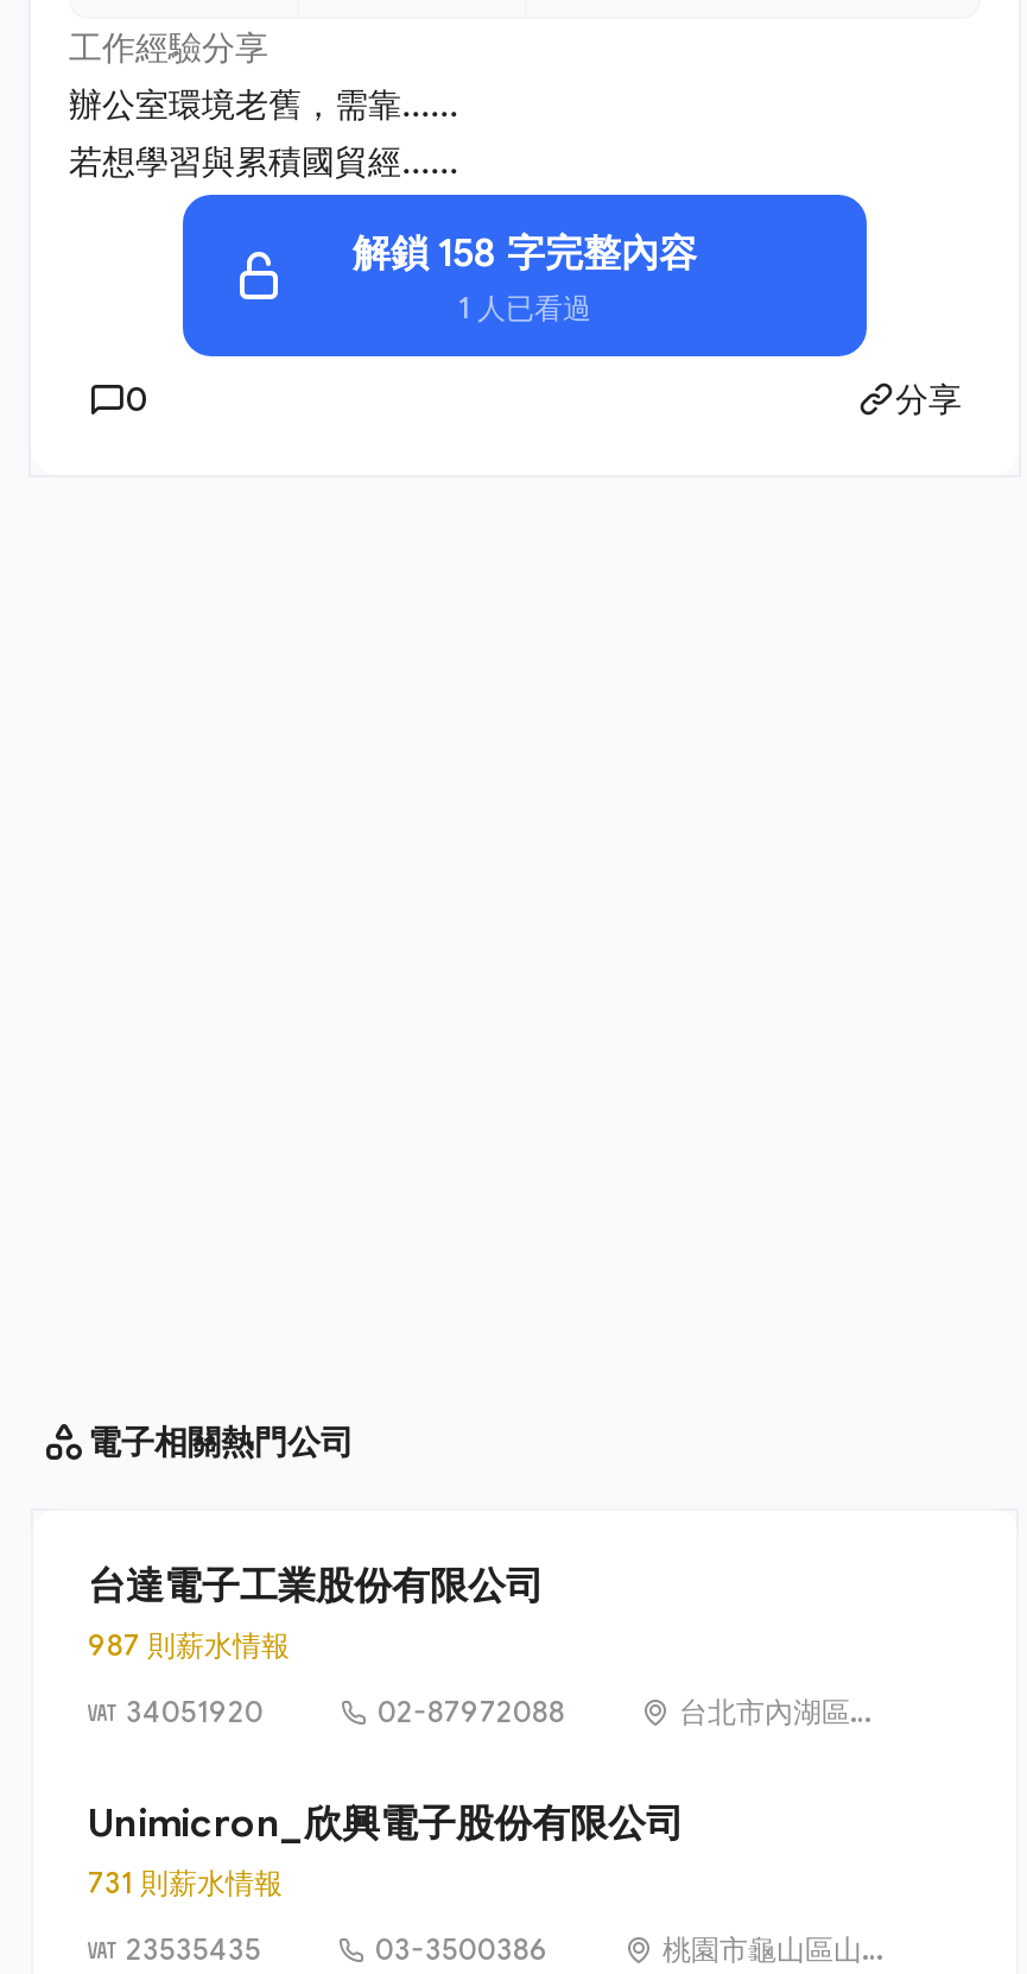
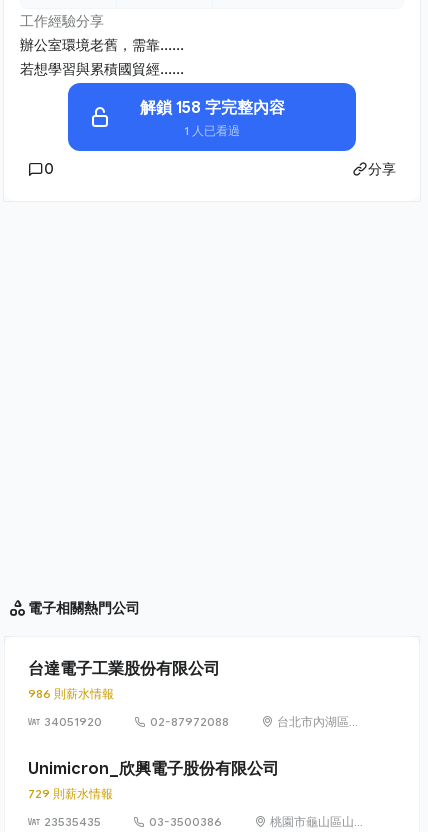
- 987 則薪水情報
+ 986 則薪水情報

- 731 則薪水情報
+ 729 則薪水情報
